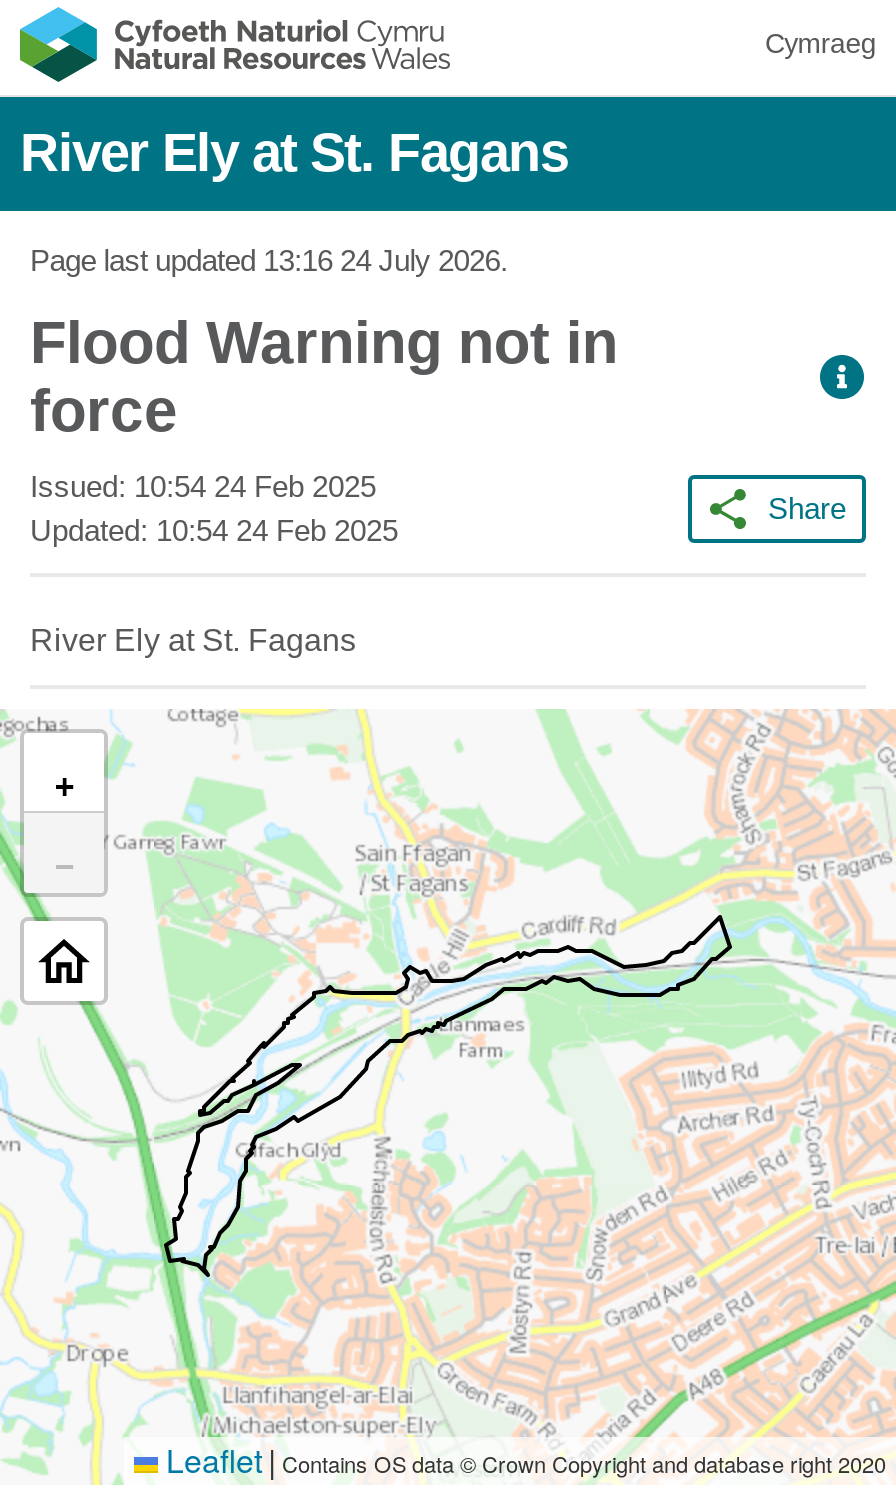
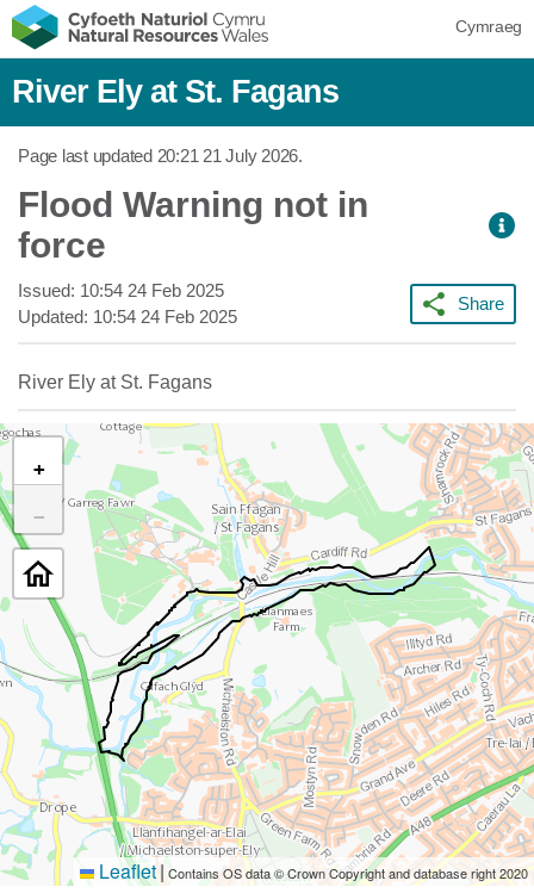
- Page last updated 13:16 24 July 2026.
+ Page last updated 20:21 21 July 2026.
